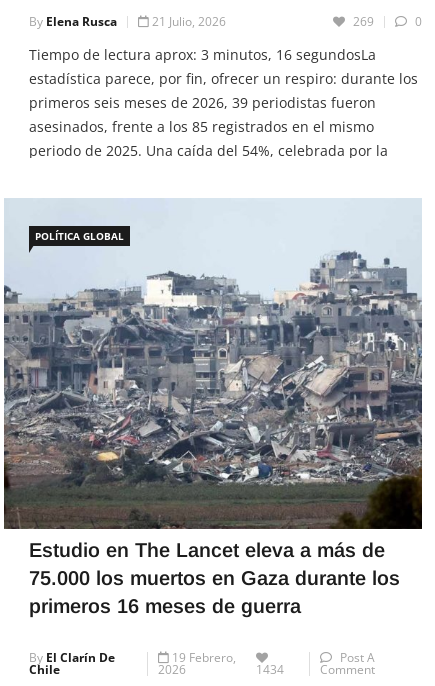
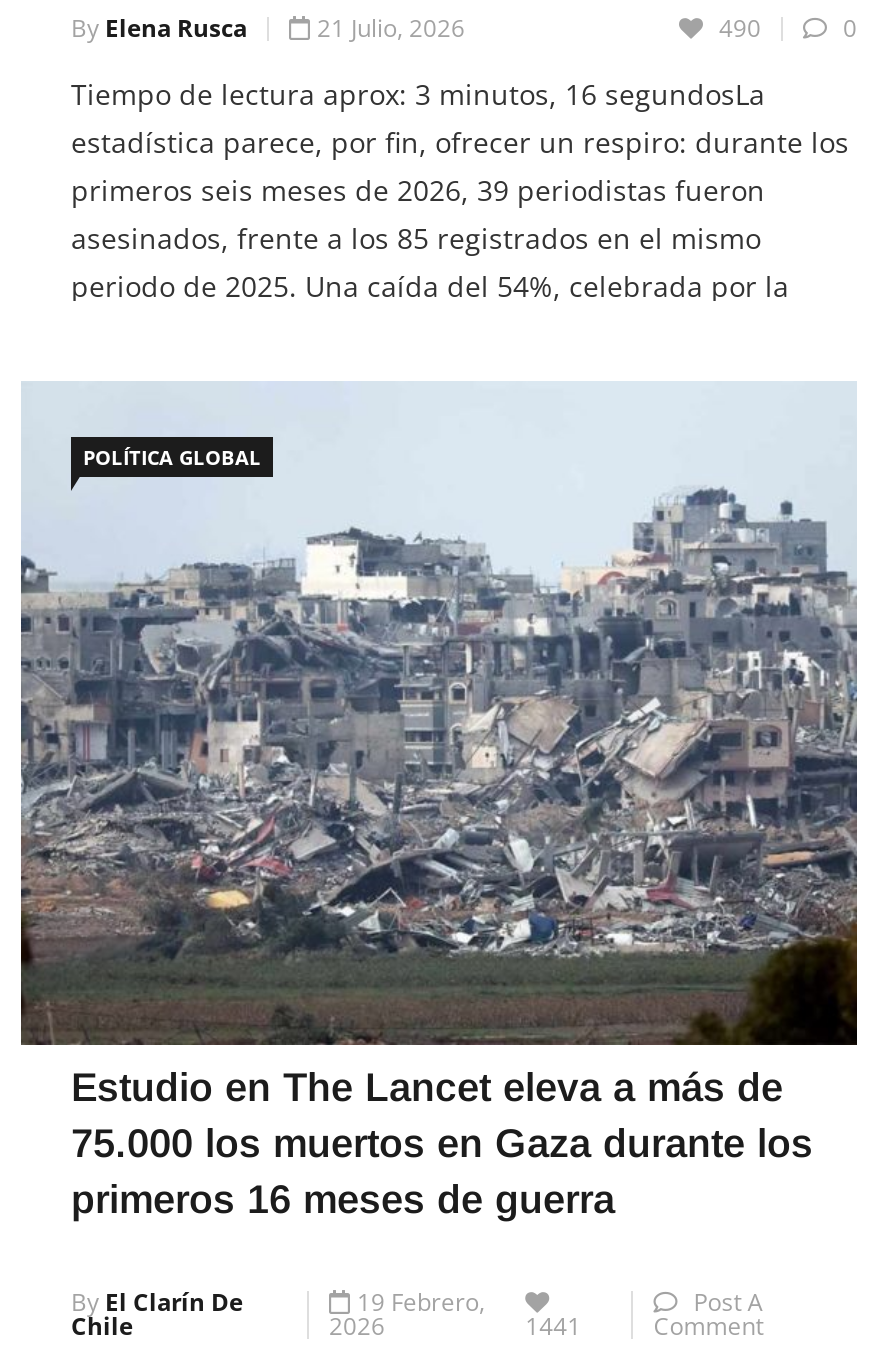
- 269
+ 490

- 1434
+ 1441
